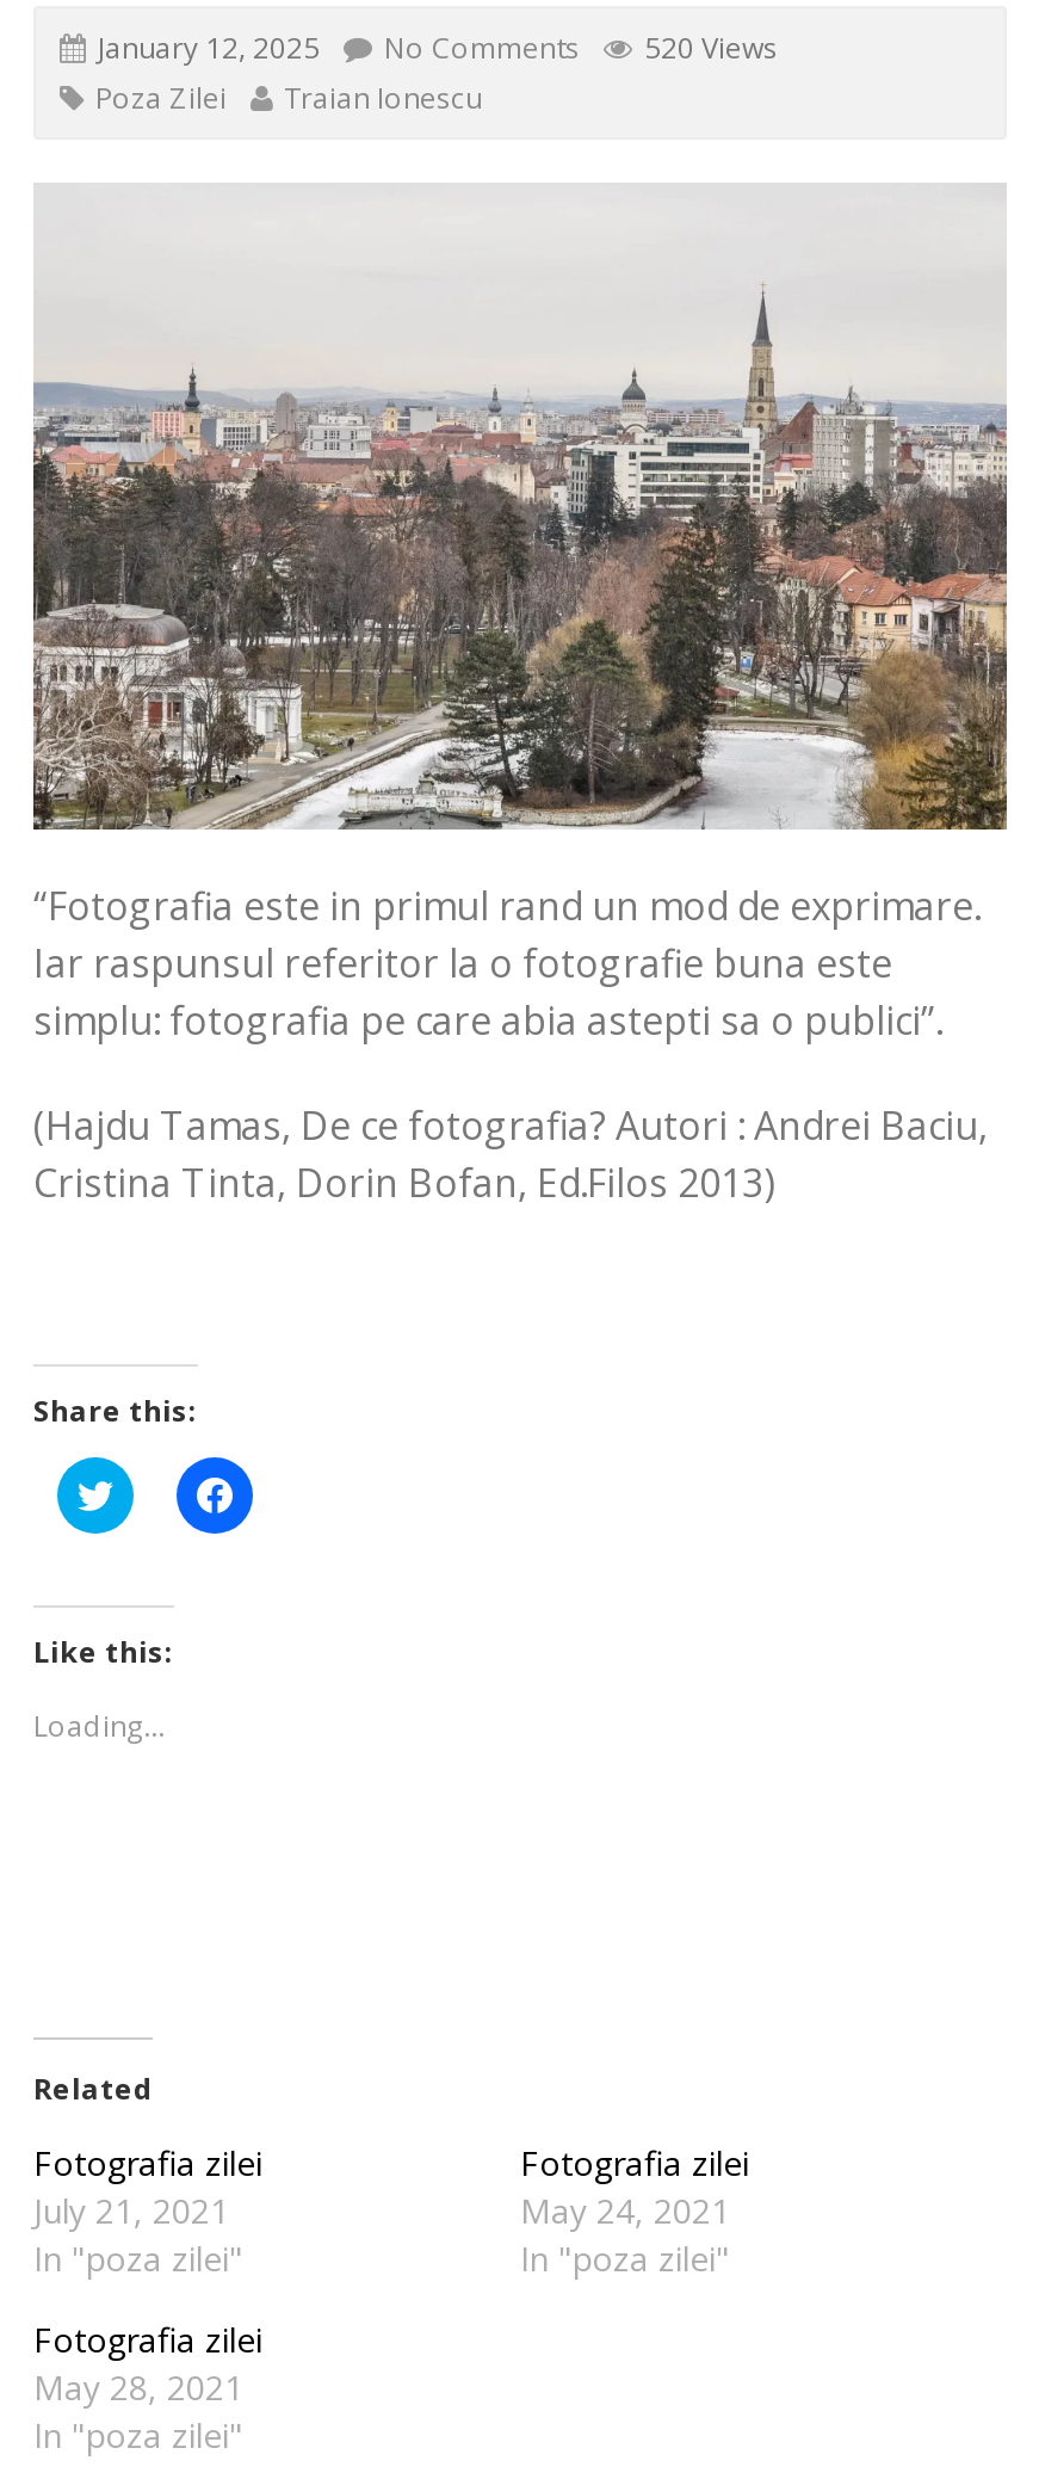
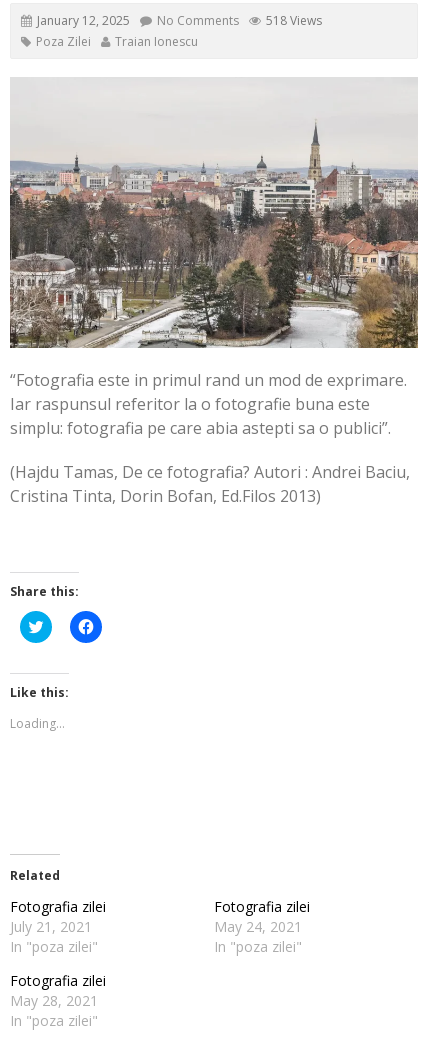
- January 12, 2025 No Comments 520 Views
+ January 12, 2025 No Comments 518 Views
